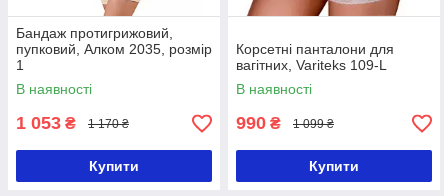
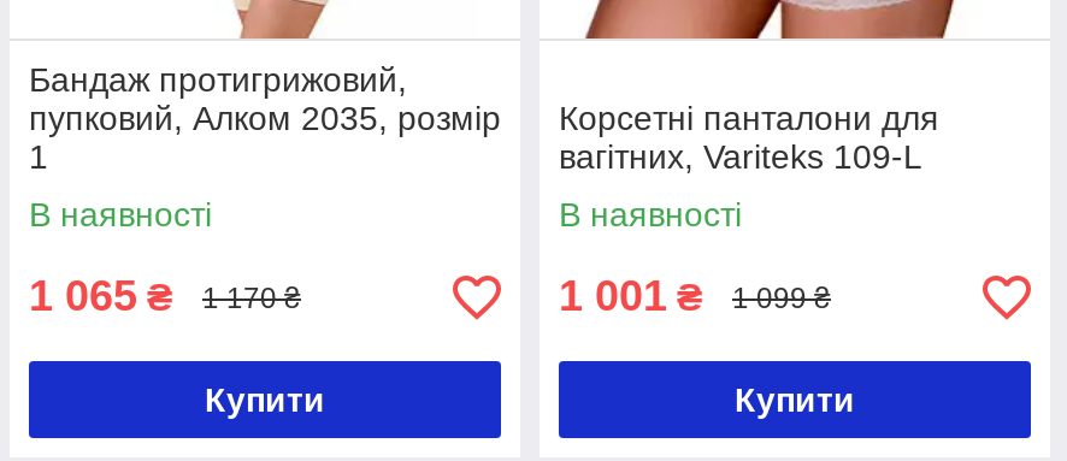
- 1 053 ₴
+ 1 065 ₴

- 990 ₴
+ 1 001 ₴
